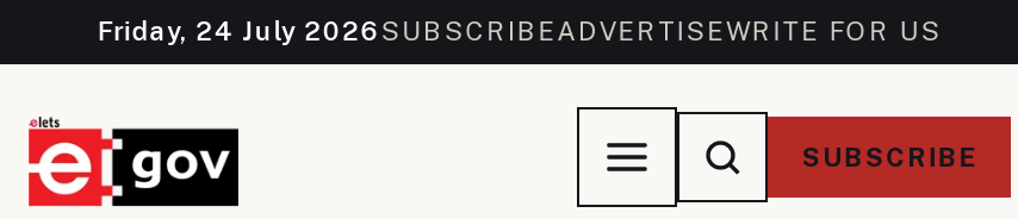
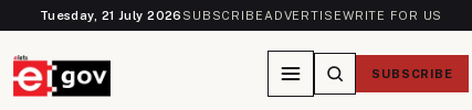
- Friday, 24 July 2026 SUBSCRIBE ADVERTISE WRITE FOR US
+ Tuesday, 21 July 2026 SUBSCRIBE ADVERTISE WRITE FOR US
